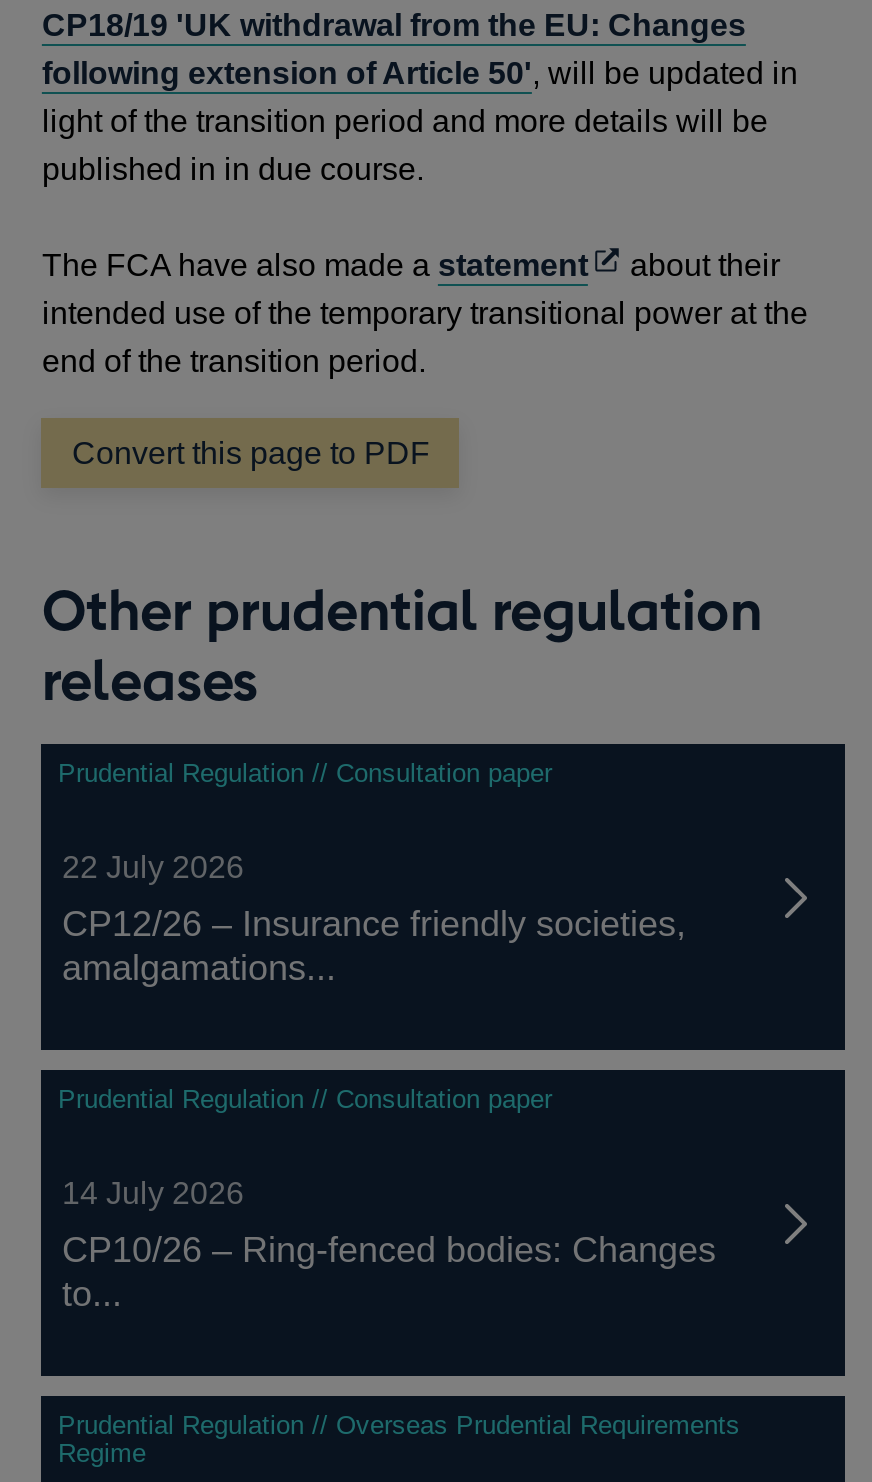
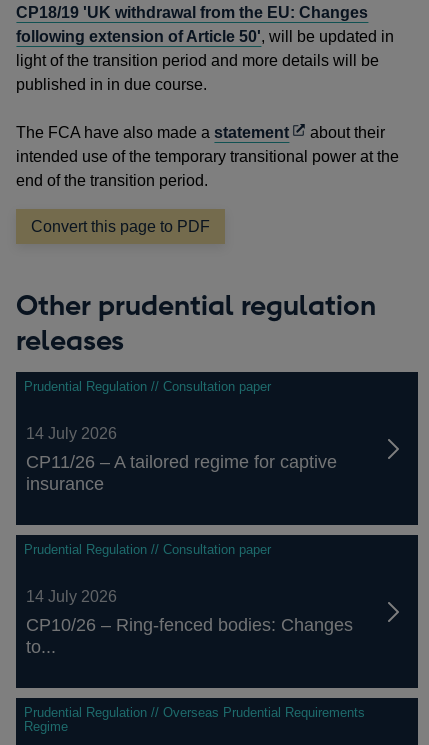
- 22 July 2026
+ 14 July 2026

- CP12/26 – Insurance friendly societies,
- amalgamations...
+ CP11/26 – A tailored regime for captive
+ insurance
